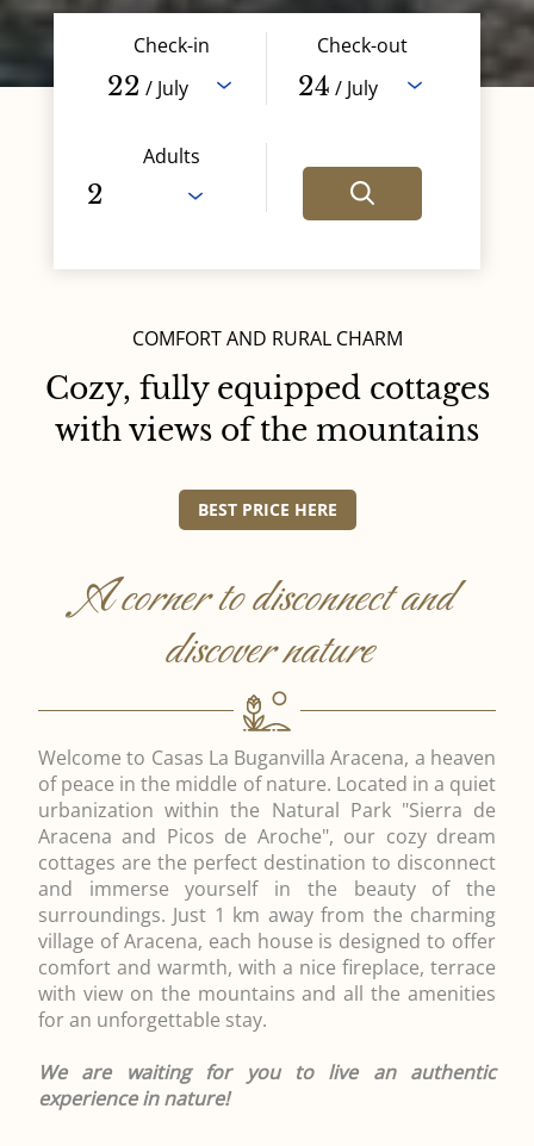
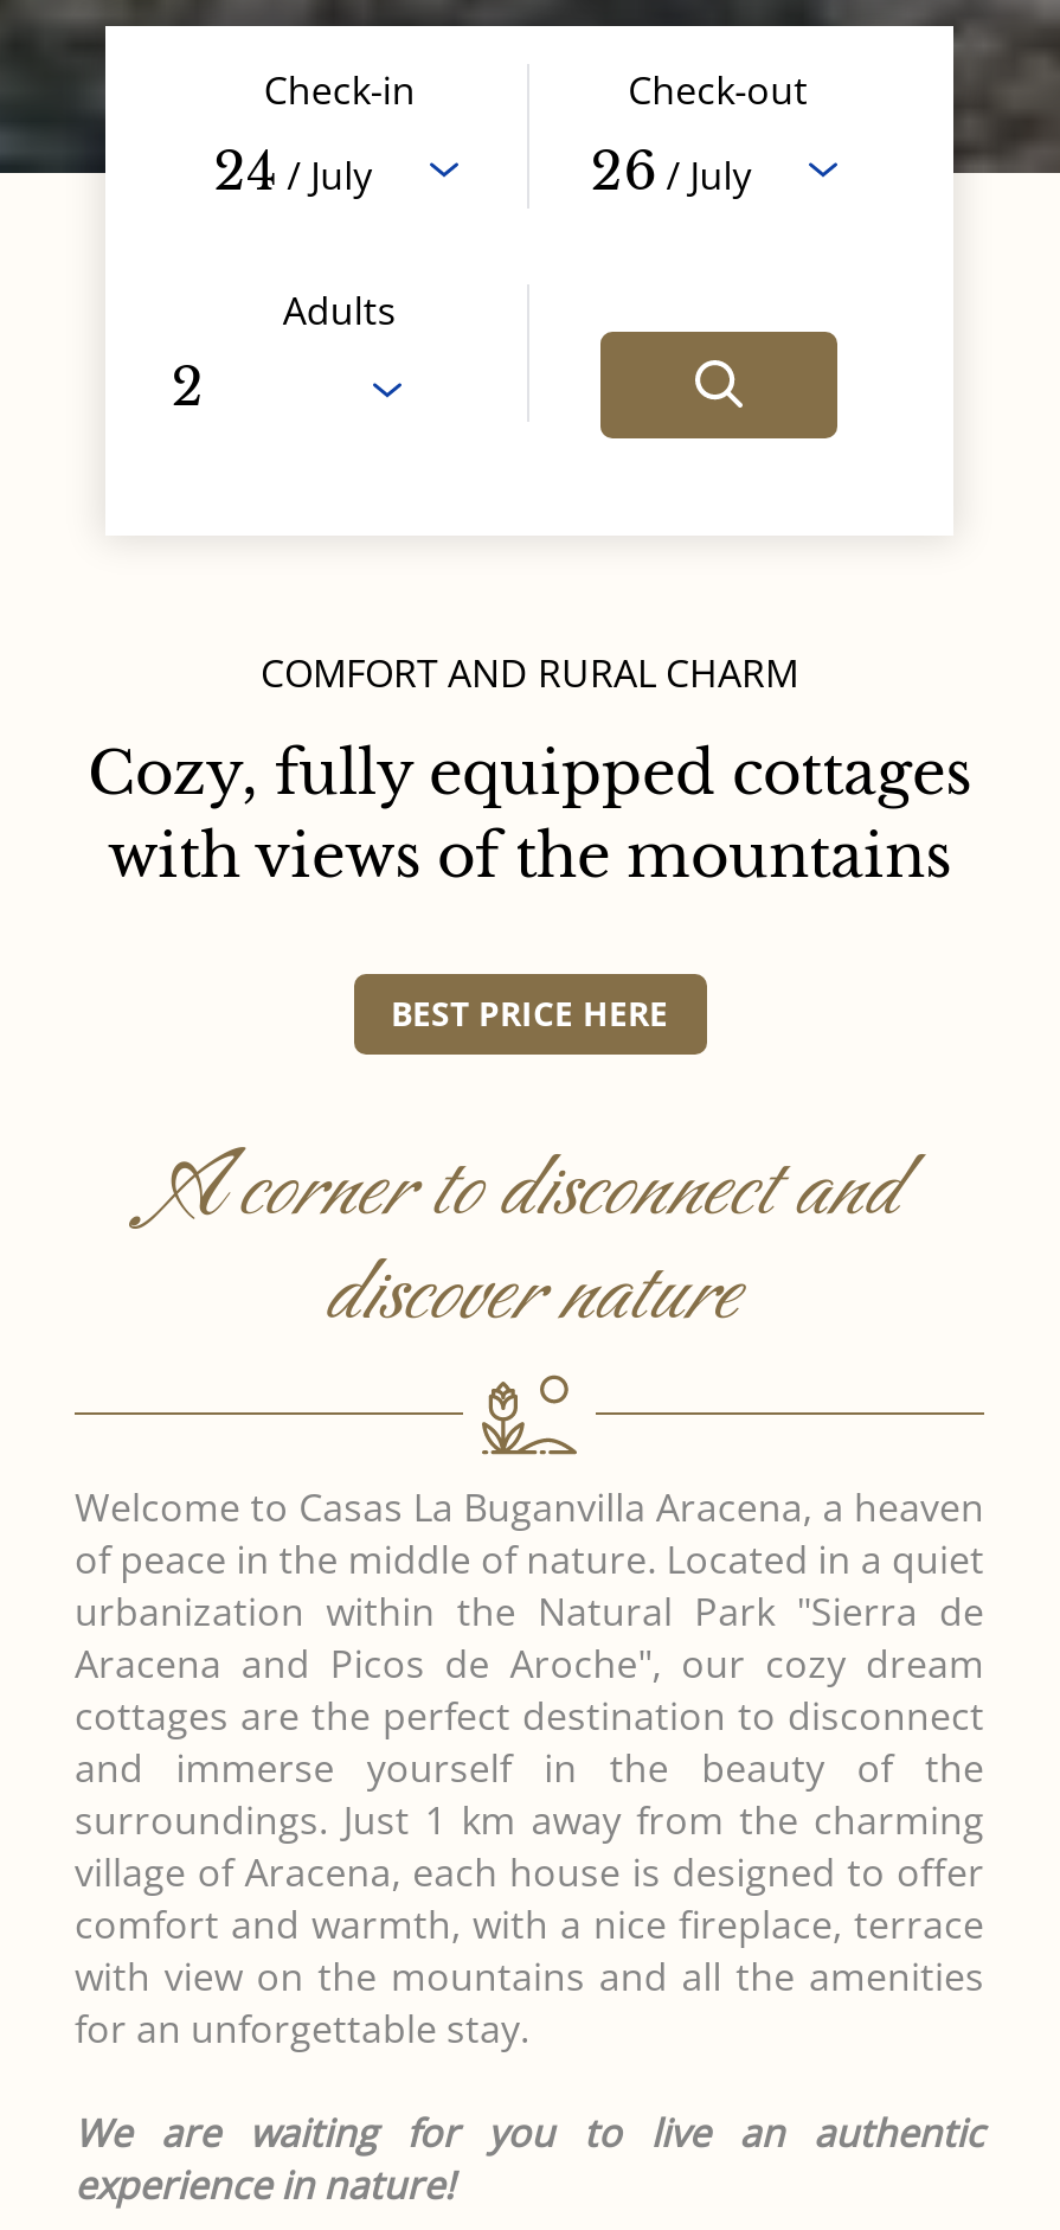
- 22 / July
+ 24 / July

- 24 / July
+ 26 / July
